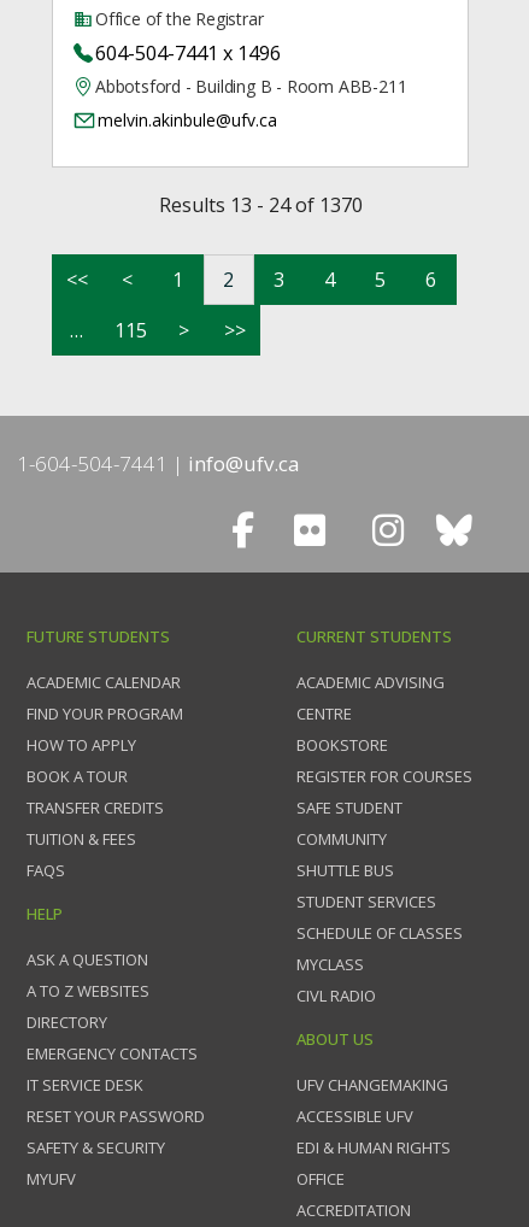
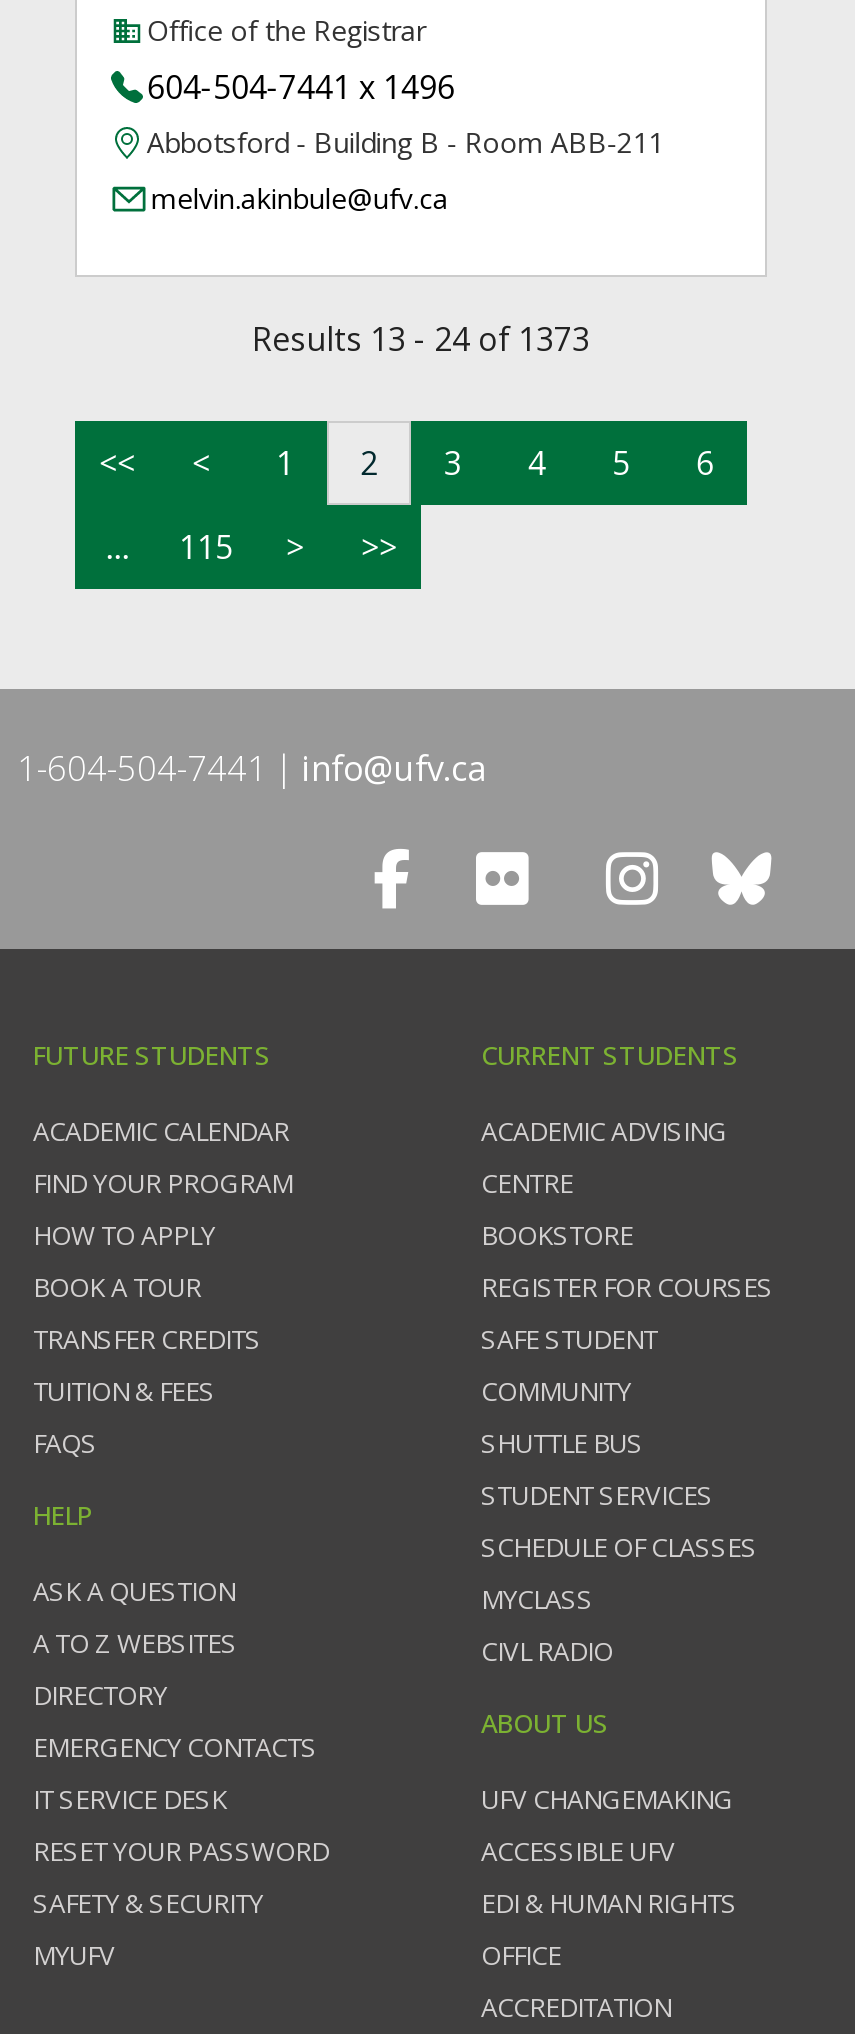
- Results 13 - 24 of 1370
+ Results 13 - 24 of 1373
